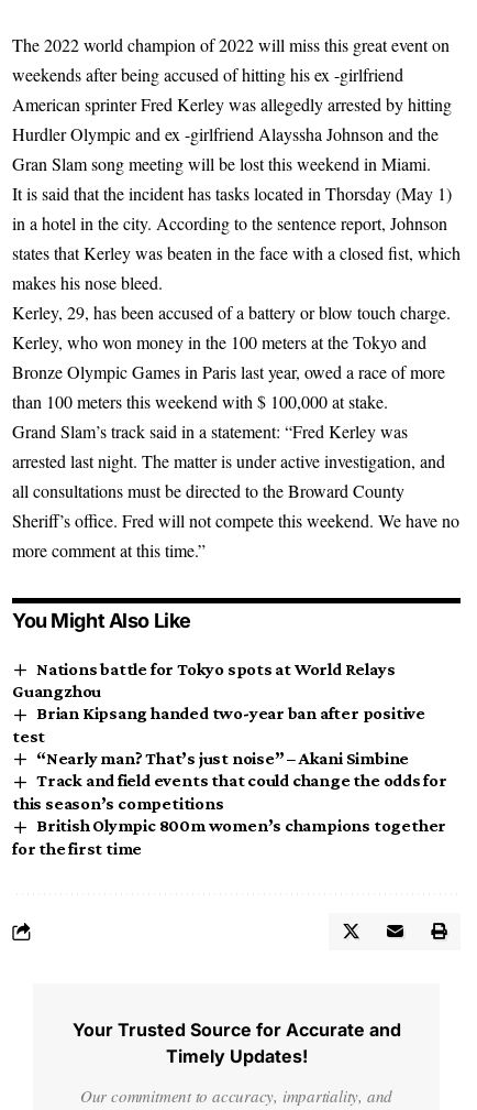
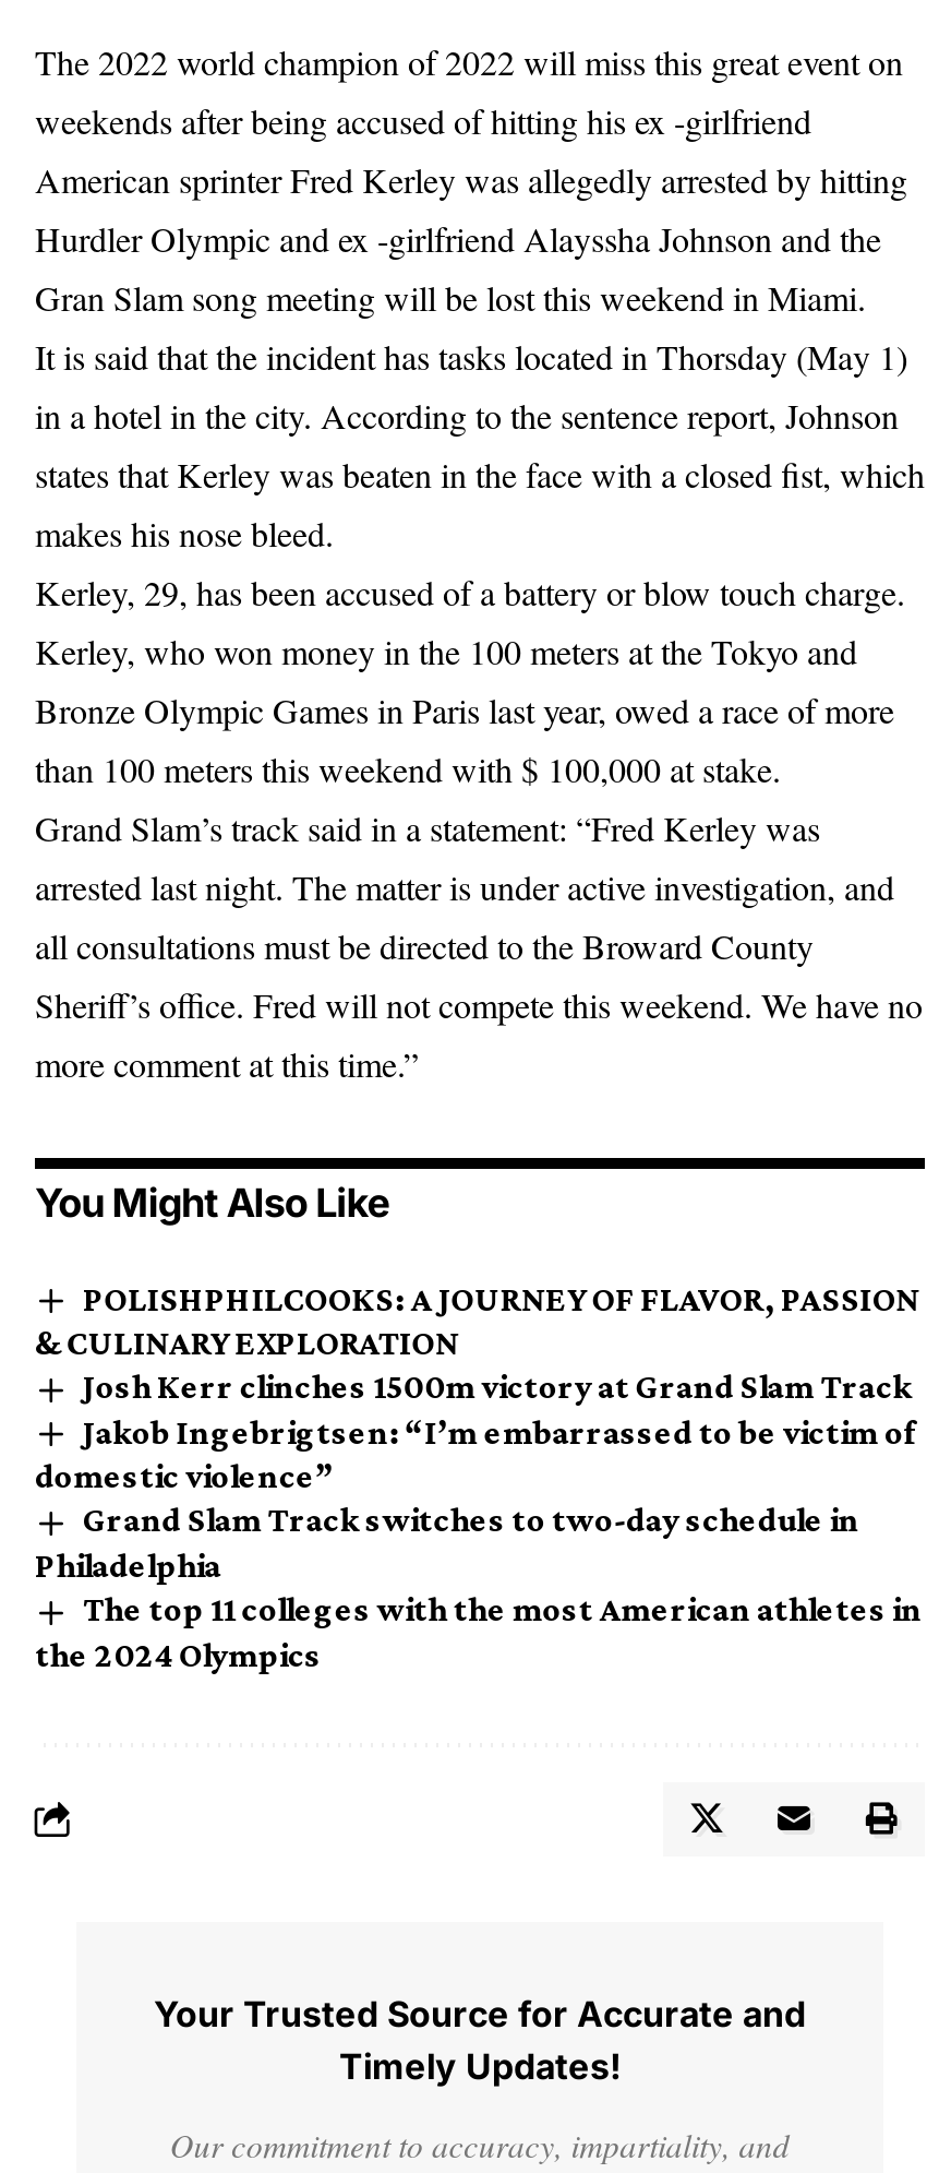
- Nations battle for Tokyo spots at World Relays
- Guangzhou
- Brian Kipsang handed two-year ban after positive
- test
- “Nearly man? That’s just noise” – Akani Simbine
- Track and field events that could change the odds for
- this season’s competitions
- British Olympic 800m women’s champions together
- for the first time
+ POLISHPHILCOOKS: A JOURNEY OF FLAVOR, PASSION
+ & CULINARY EXPLORATION
+ Josh Kerr clinches 1500m victory at Grand Slam Track
+ Jakob Ingebrigtsen: “I’m embarrassed to be victim of
+ domestic violence”
+ Grand Slam Track switches to two-day schedule in
+ Philadelphia
+ The top 11 colleges with the most American athletes in
+ the 2024 Olympics
